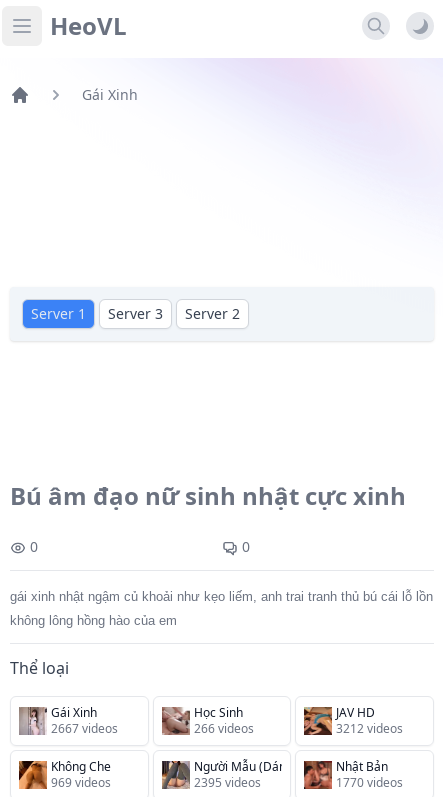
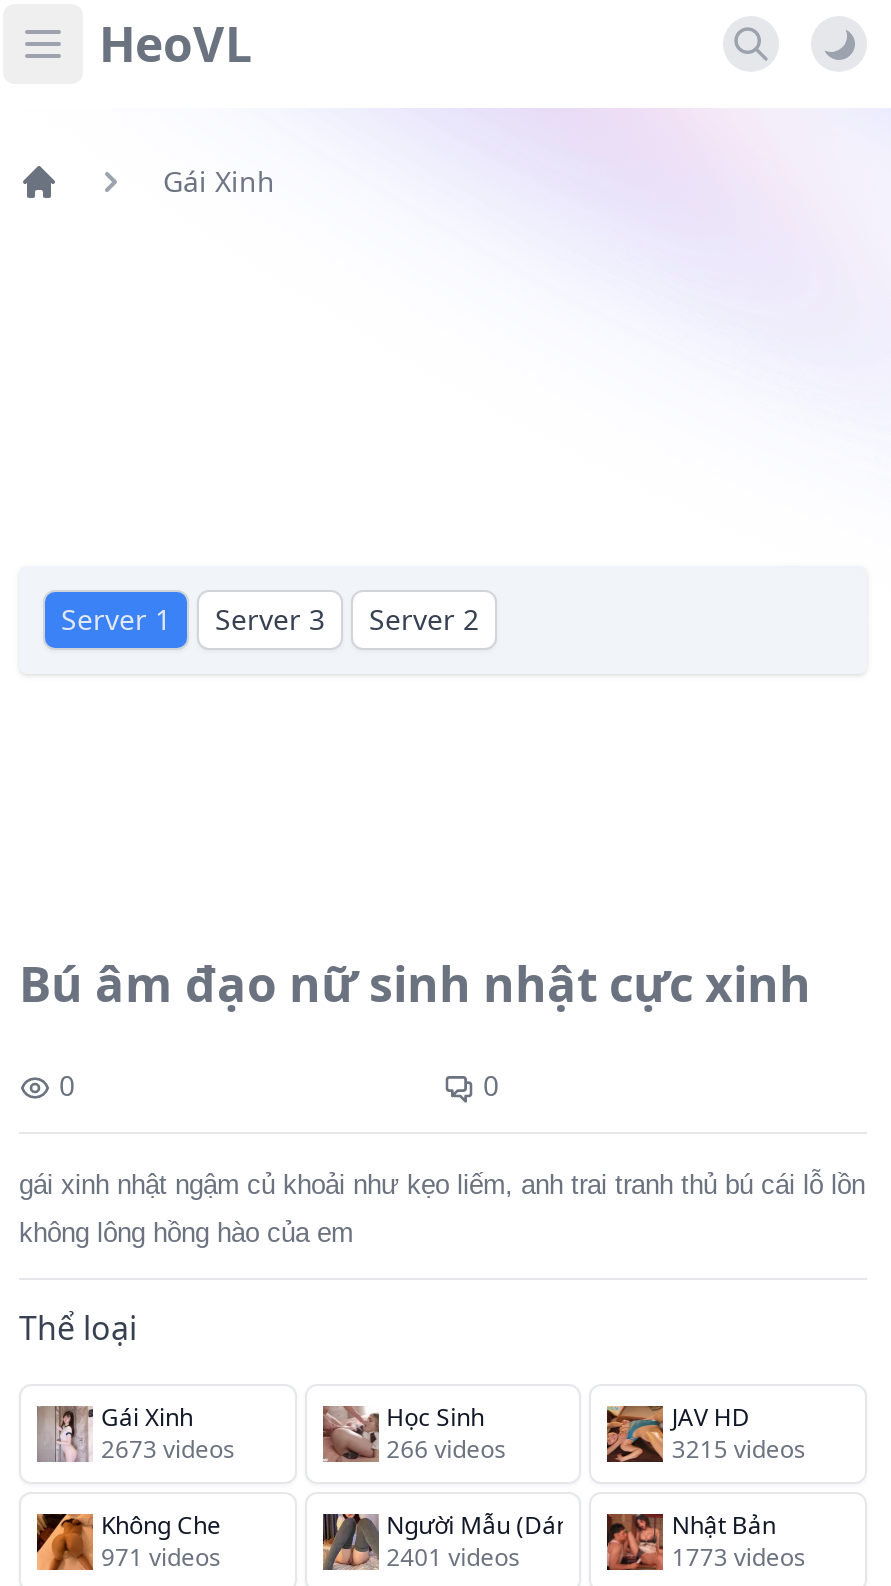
- 2667 videos
+ 2673 videos

- 3212 videos
+ 3215 videos

- 969 videos
+ 971 videos

- 2395 videos
+ 2401 videos

- 1770 videos
+ 1773 videos
